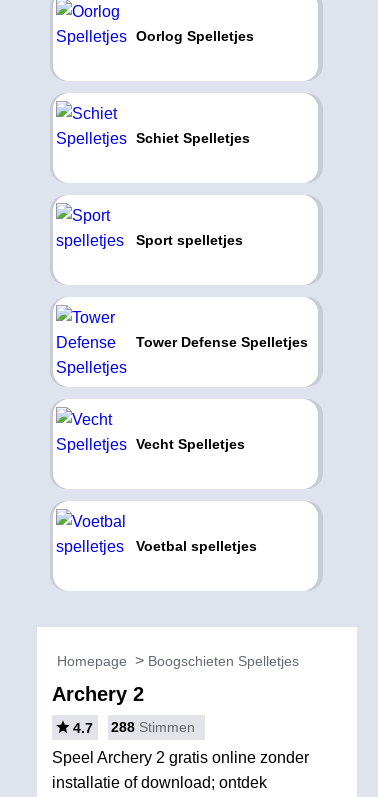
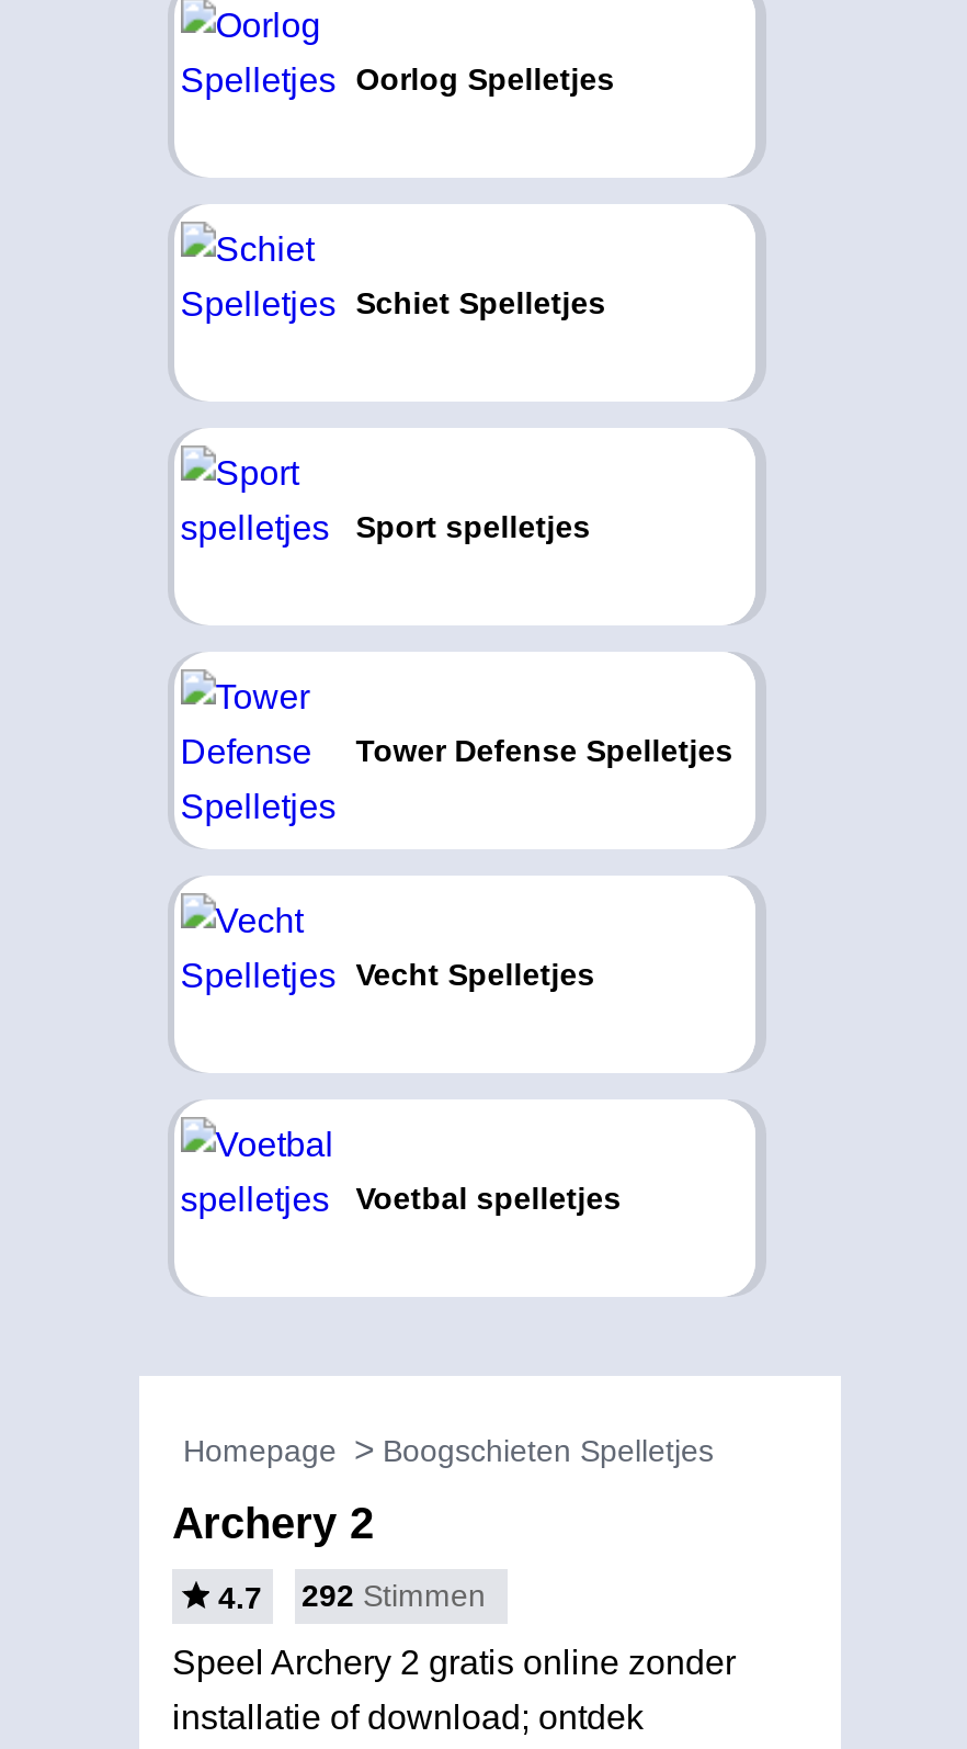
- 4.7 288 Stimmen
+ 4.7 292 Stimmen
